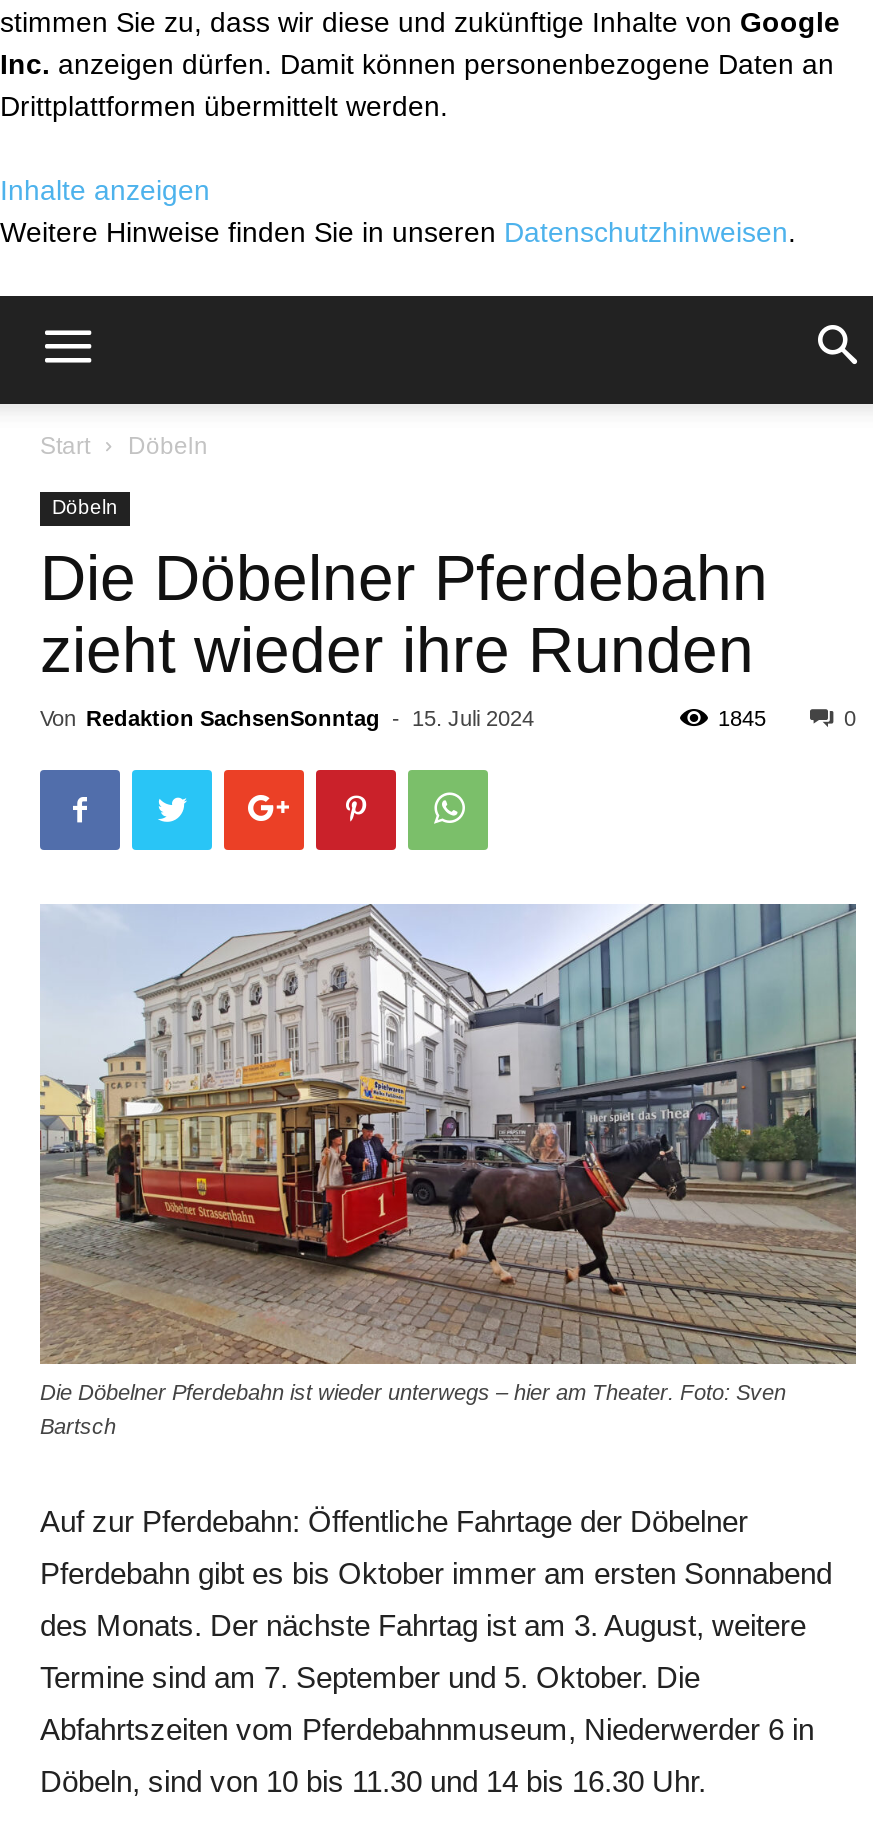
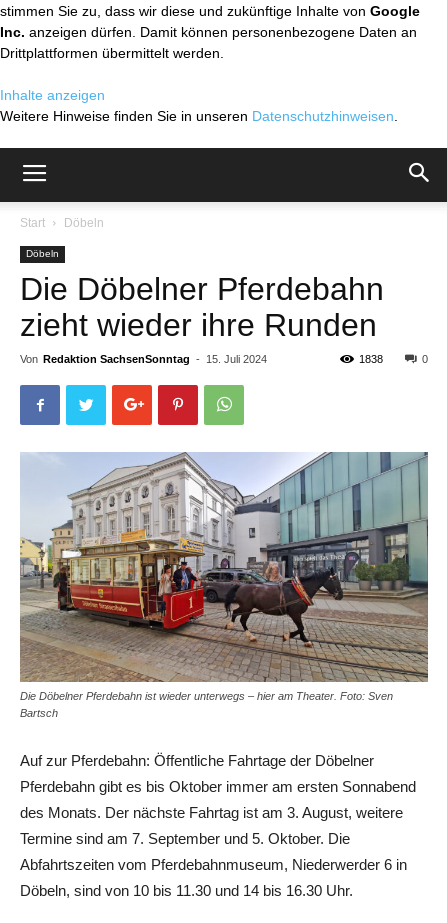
- 1845
+ 1838
